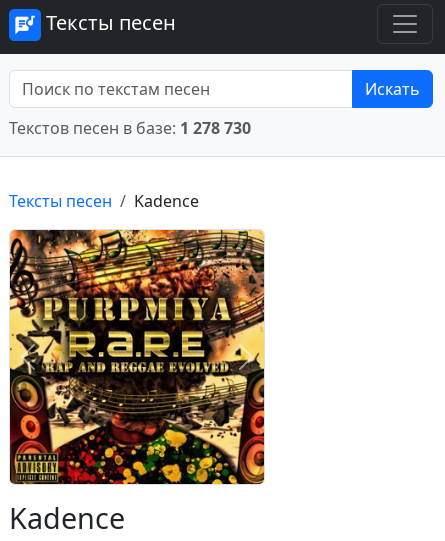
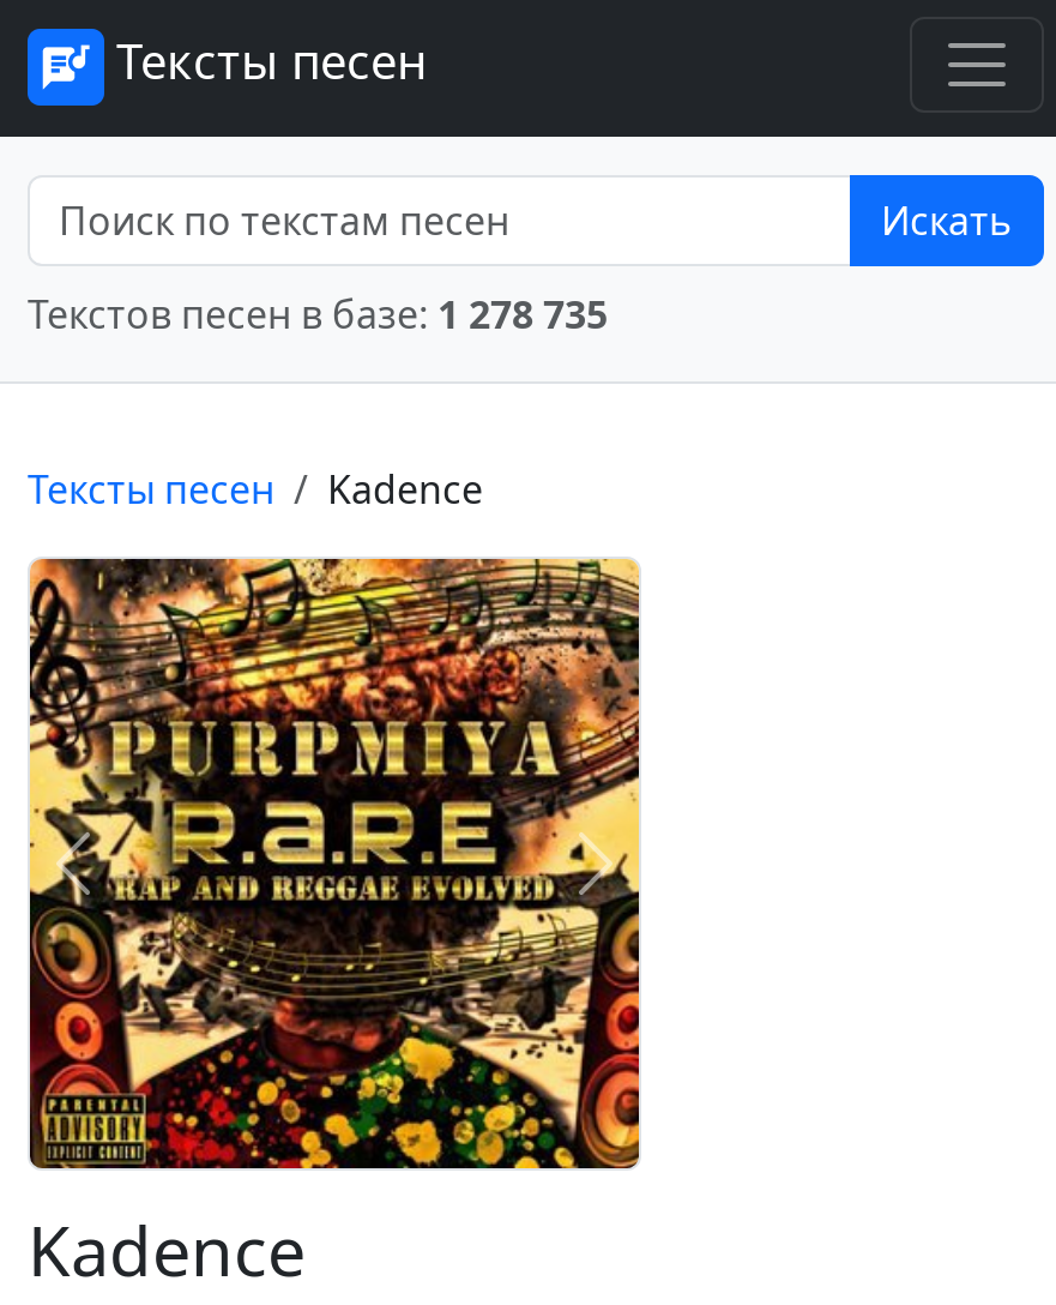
- Текстов песен в базе: 1 278 730
+ Текстов песен в базе: 1 278 735
